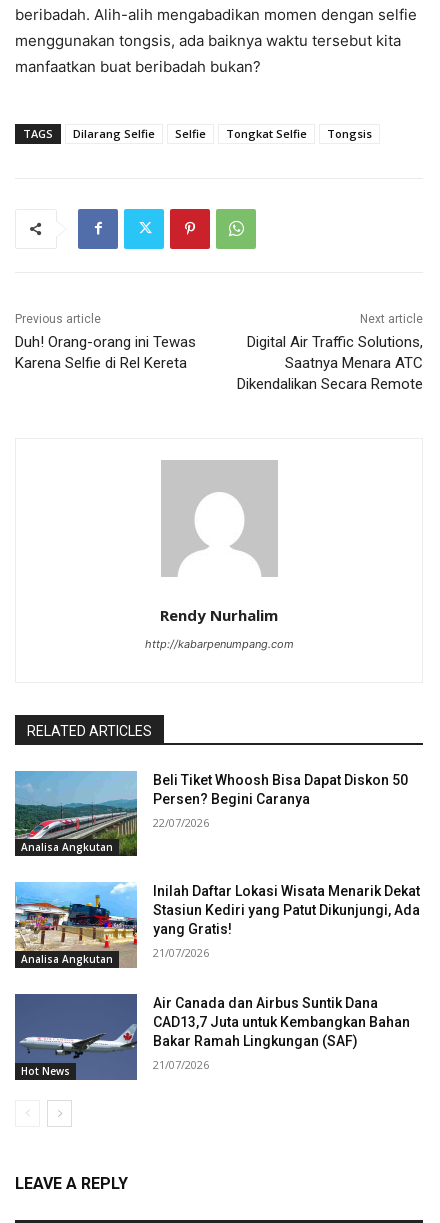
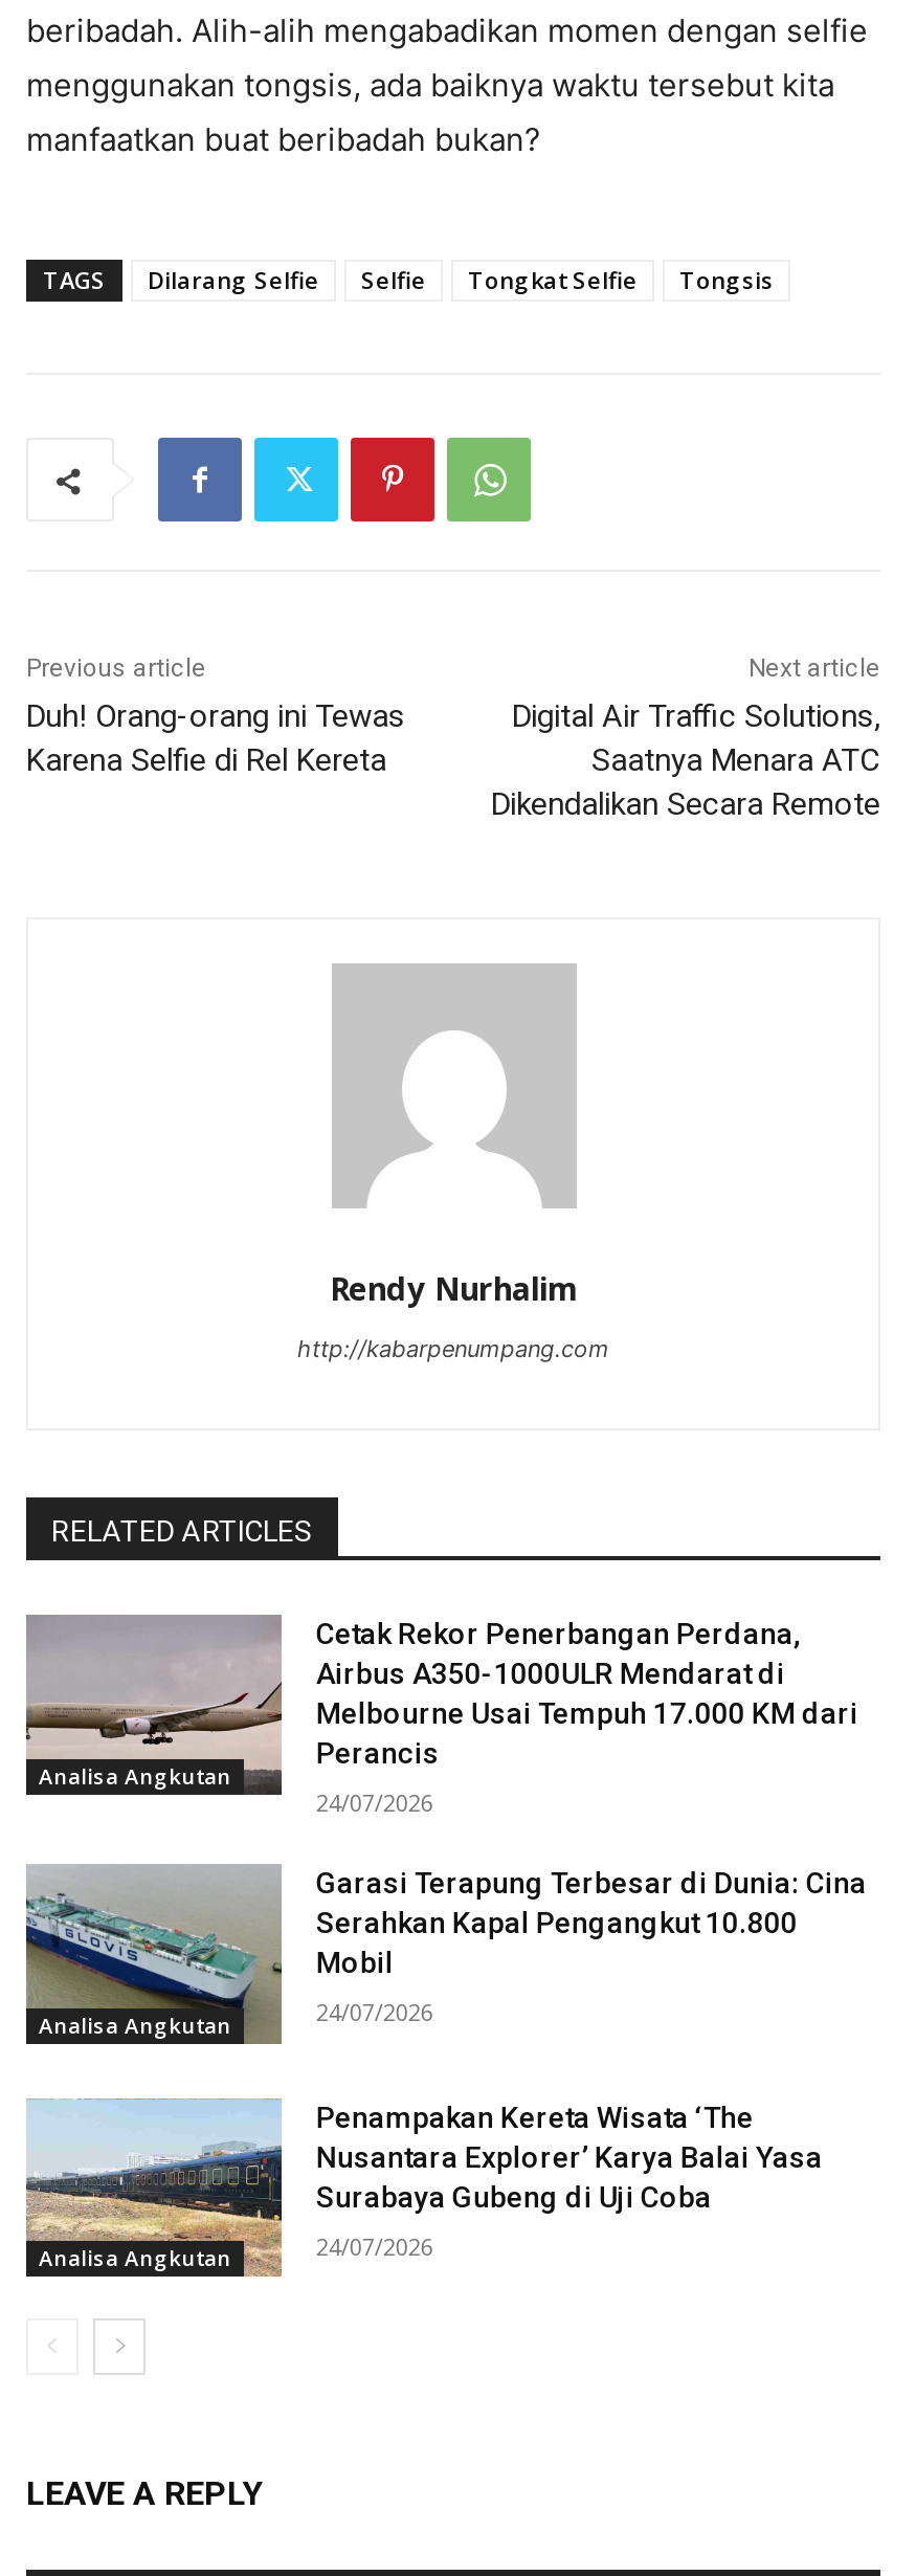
- [image]
- Beli Tiket Whoosh Bisa Dapat Diskon 50
- Persen? Begini Caranya
+ [image]
+ Cetak Rekor Penerbangan Perdana,
+ Airbus A350-1000ULR Mendarat di
+ Melbourne Usai Tempuh 17.000 KM dari
+ Perancis

- 22/07/2026
+ 24/07/2026

- [image]
- Inilah Daftar Lokasi Wisata Menarik Dekat
- Stasiun Kediri yang Patut Dikunjungi, Ada
- yang Gratis!
+ [image]
+ Garasi Terapung Terbesar di Dunia: Cina
+ Serahkan Kapal Pengangkut 10.800
+ Mobil

- 21/07/2026
+ 24/07/2026

- [image]
- Hot News
+ [image]
+ Analisa Angkutan

- Air Canada dan Airbus Suntik Dana
- CAD13,7 Juta untuk Kembangkan Bahan
- Bakar Ramah Lingkungan (SAF)
+ Penampakan Kereta Wisata ‘The
+ Nusantara Explorer’ Karya Balai Yasa
+ Surabaya Gubeng di Uji Coba

- 21/07/2026
+ 24/07/2026
